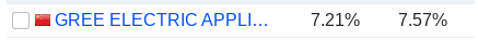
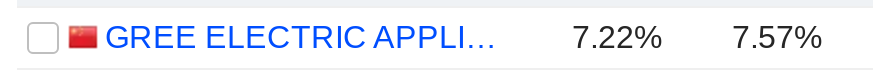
- 7.21%
+ 7.22%
